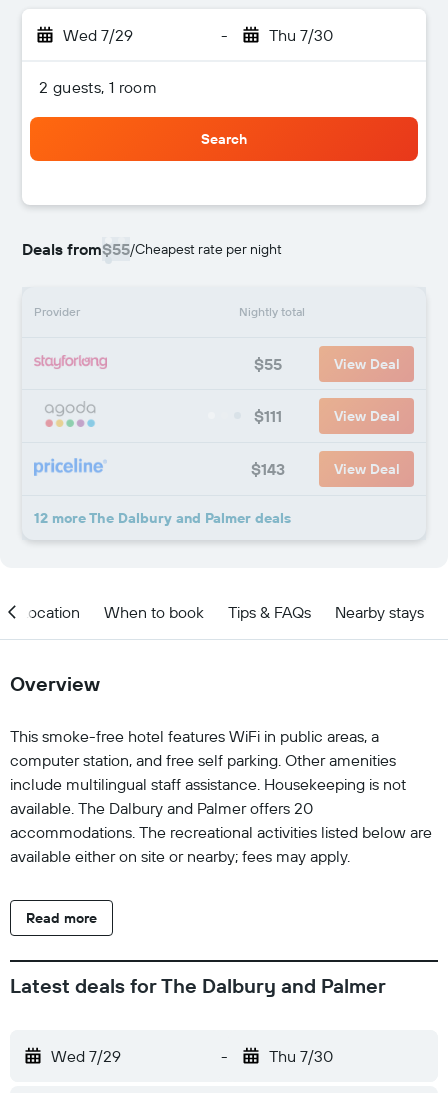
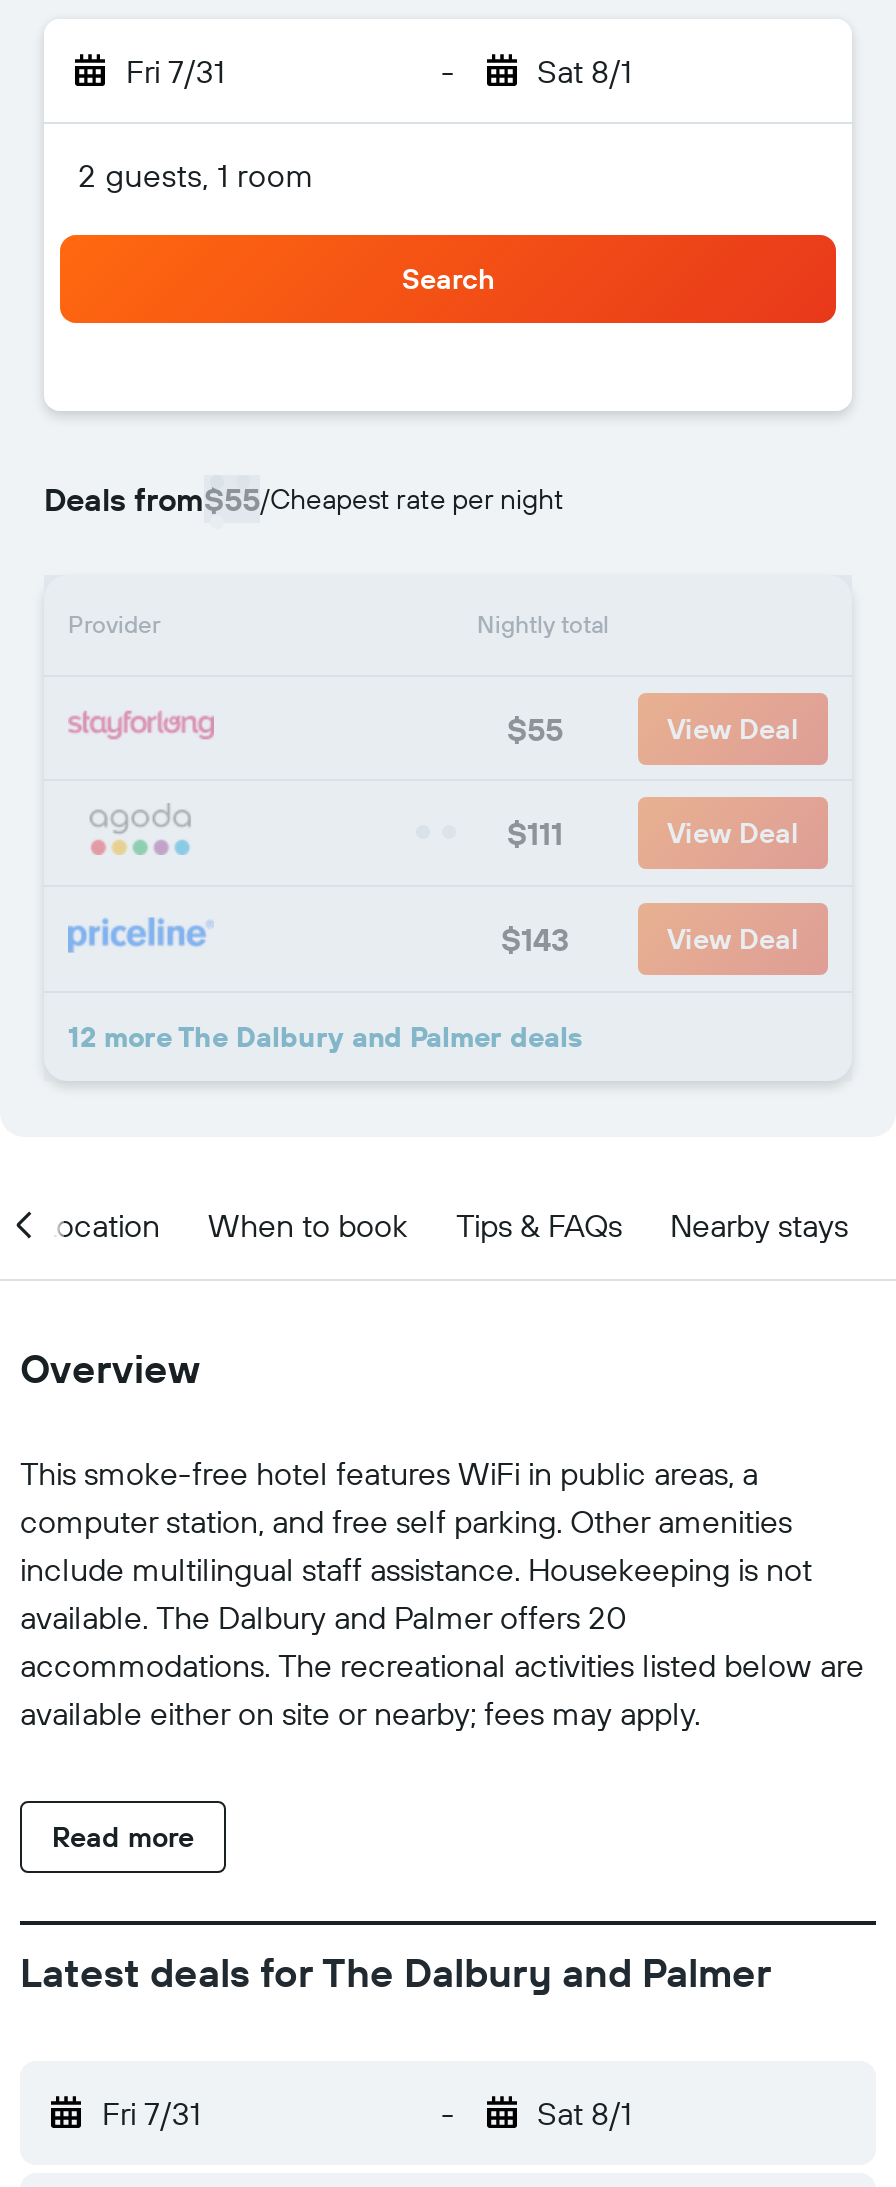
- Wed 7/29
+ Fri 7/31

- Thu 7/30
+ Sat 8/1

- Wed 7/29
+ Fri 7/31

- Thu 7/30
+ Sat 8/1
